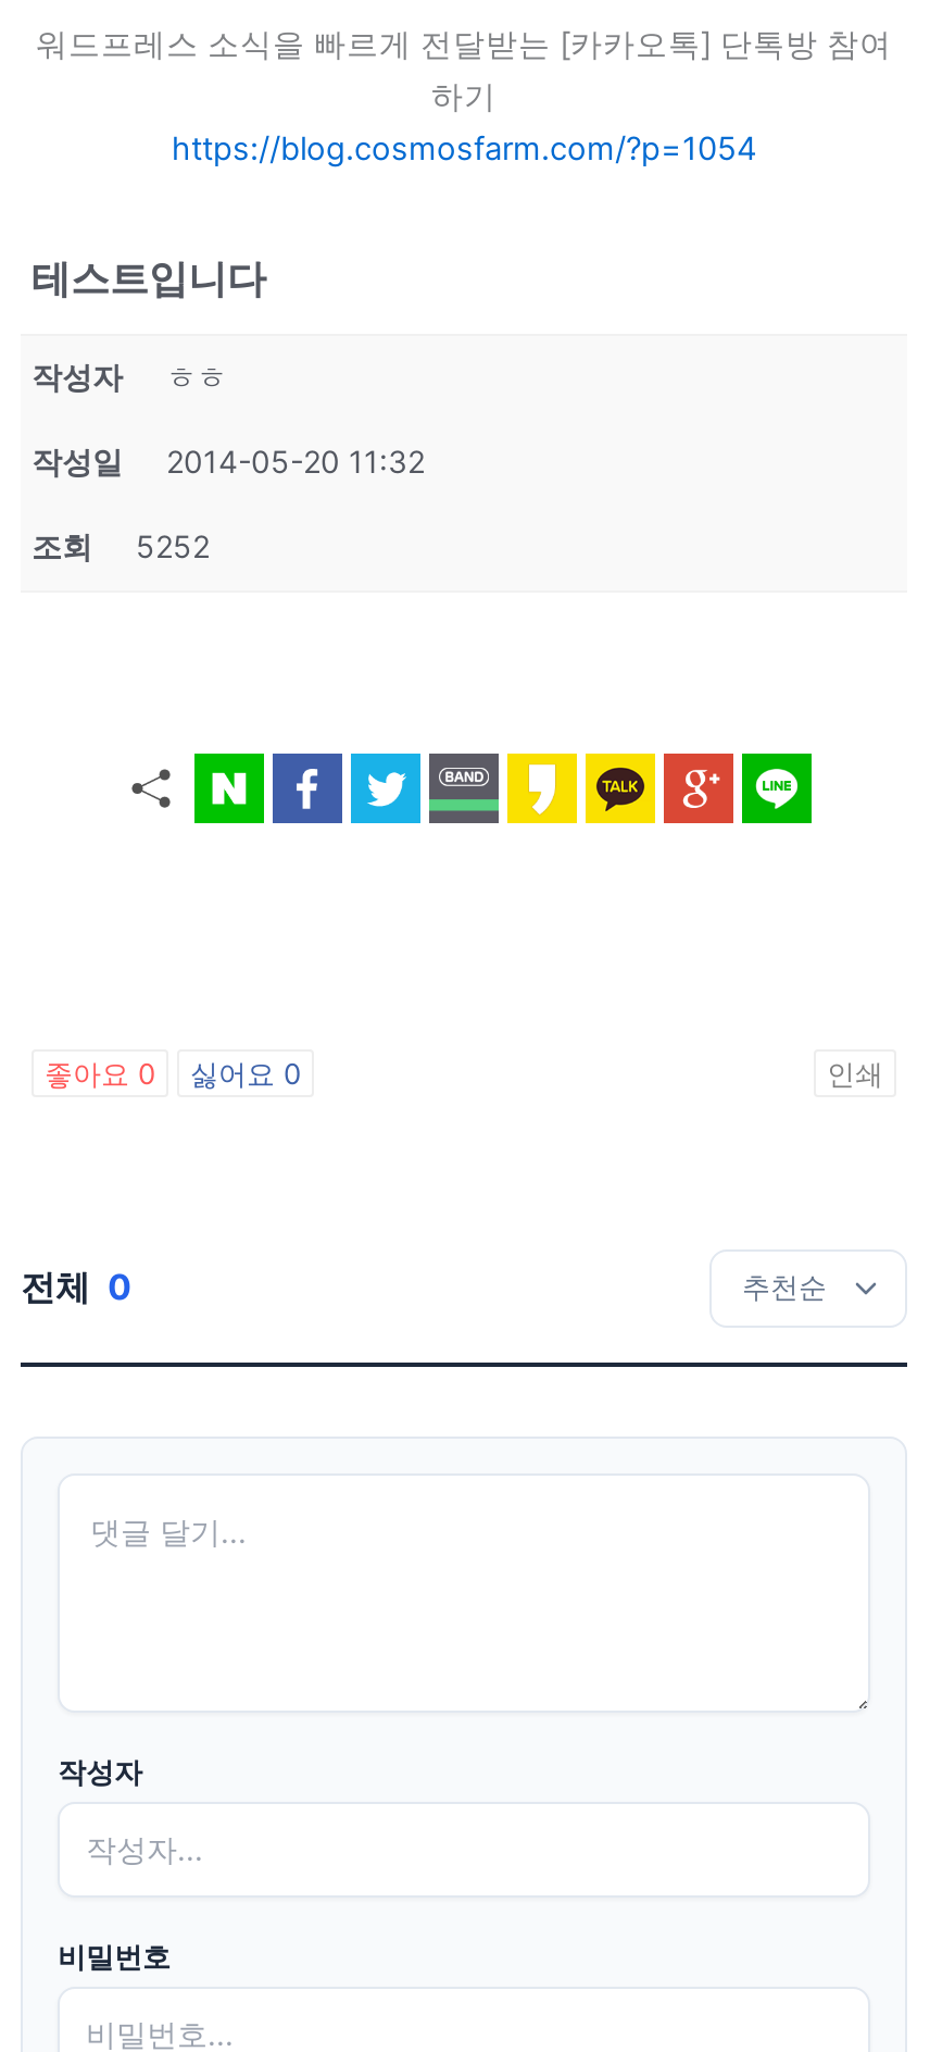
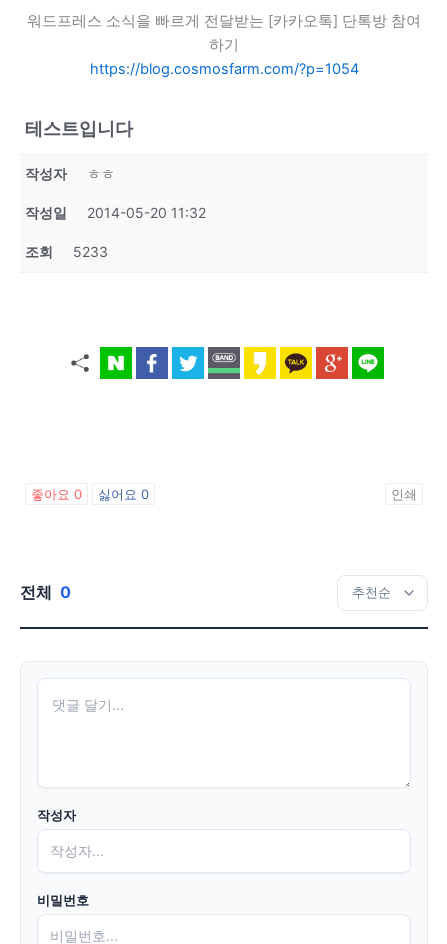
- 조회 5252
+ 조회 5233
